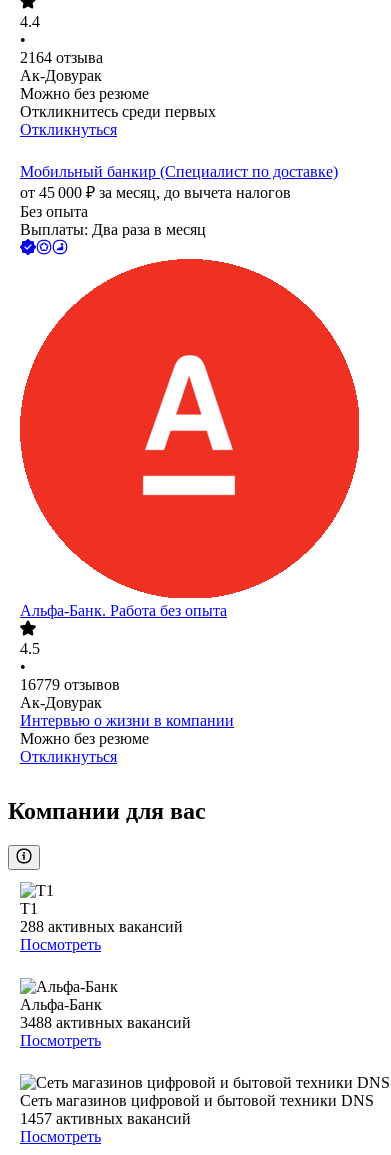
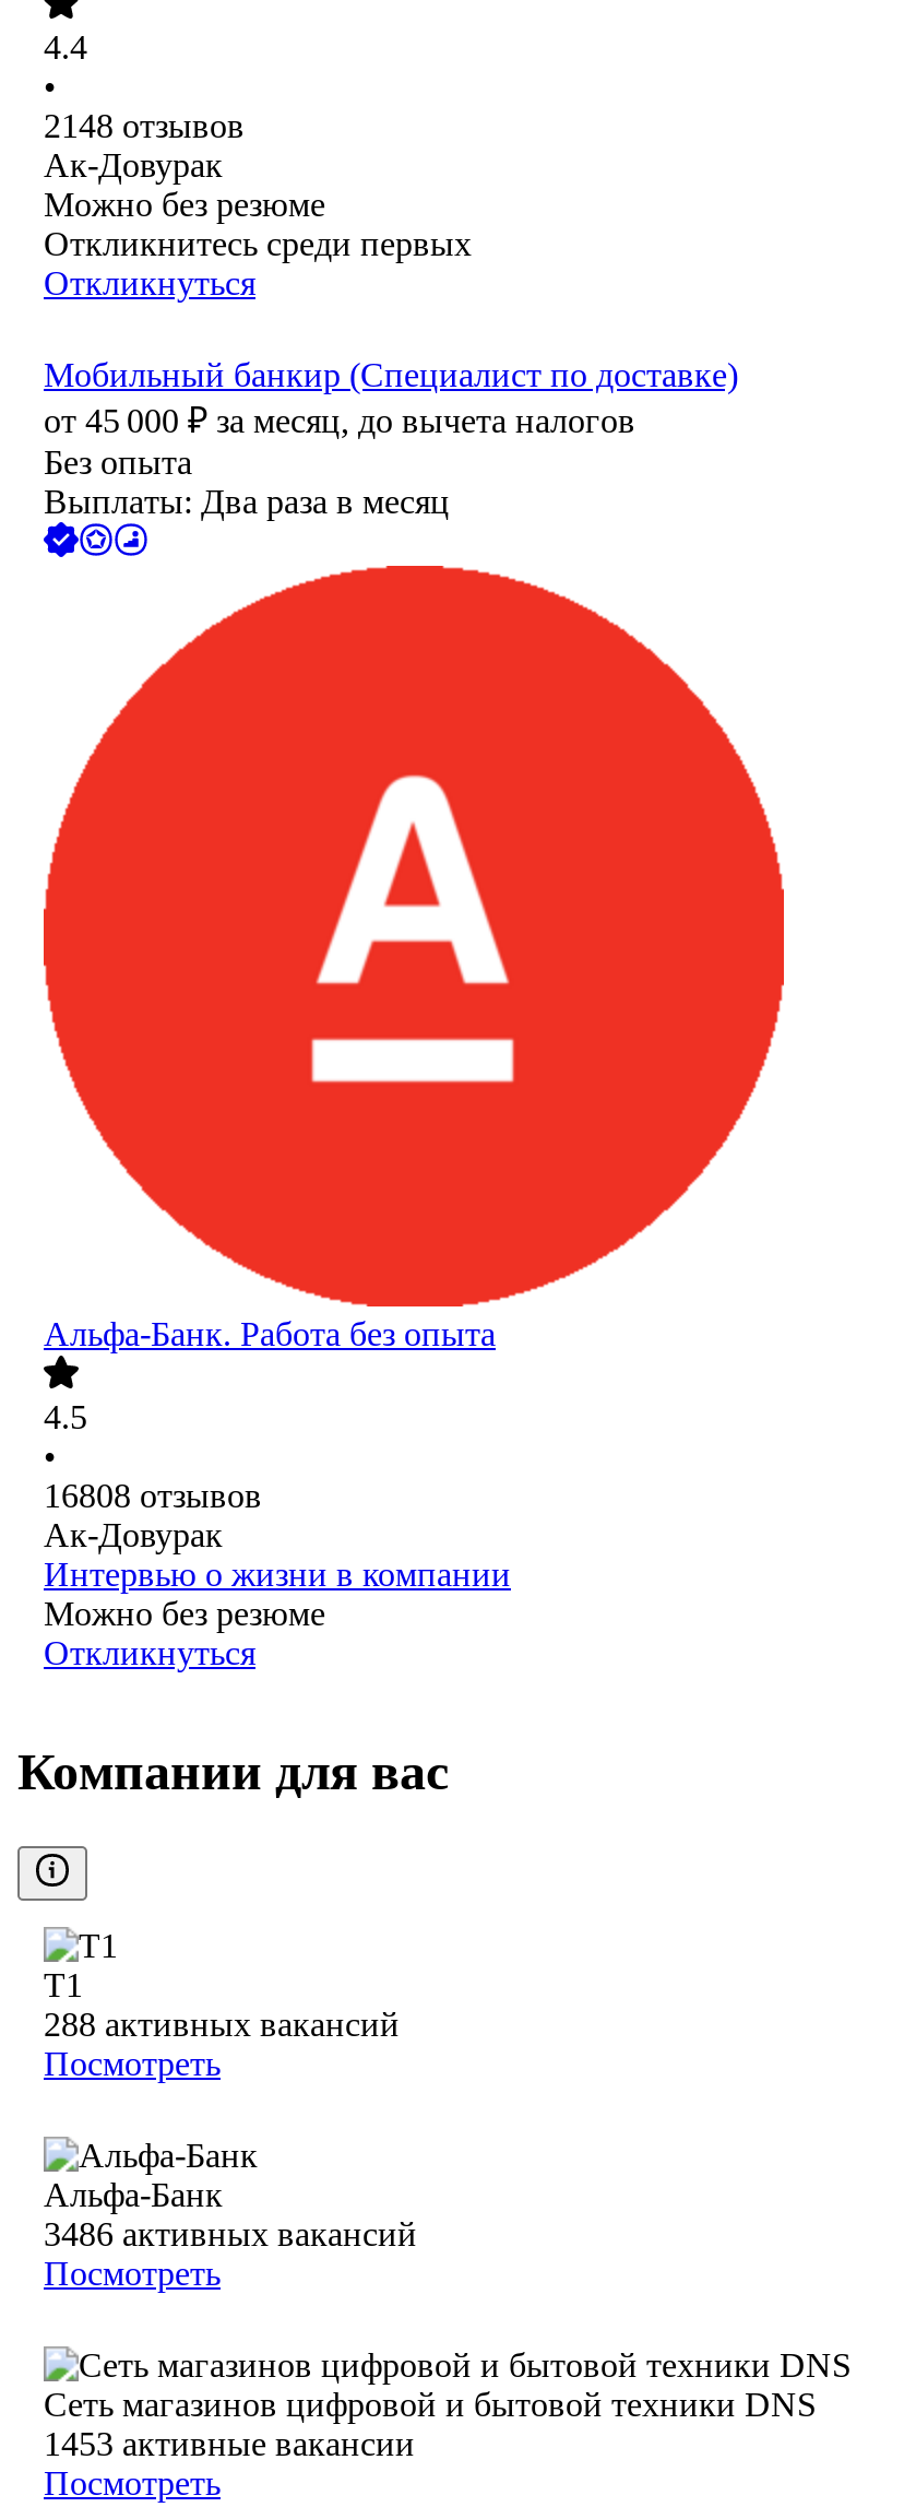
- 2164 отзыва
+ 2148 отзывов

- 16779 отзывов
+ 16808 отзывов

- 3488 активных вакансий
+ 3486 активных вакансий

- 1457 активных вакансий
+ 1453 активные вакансии
